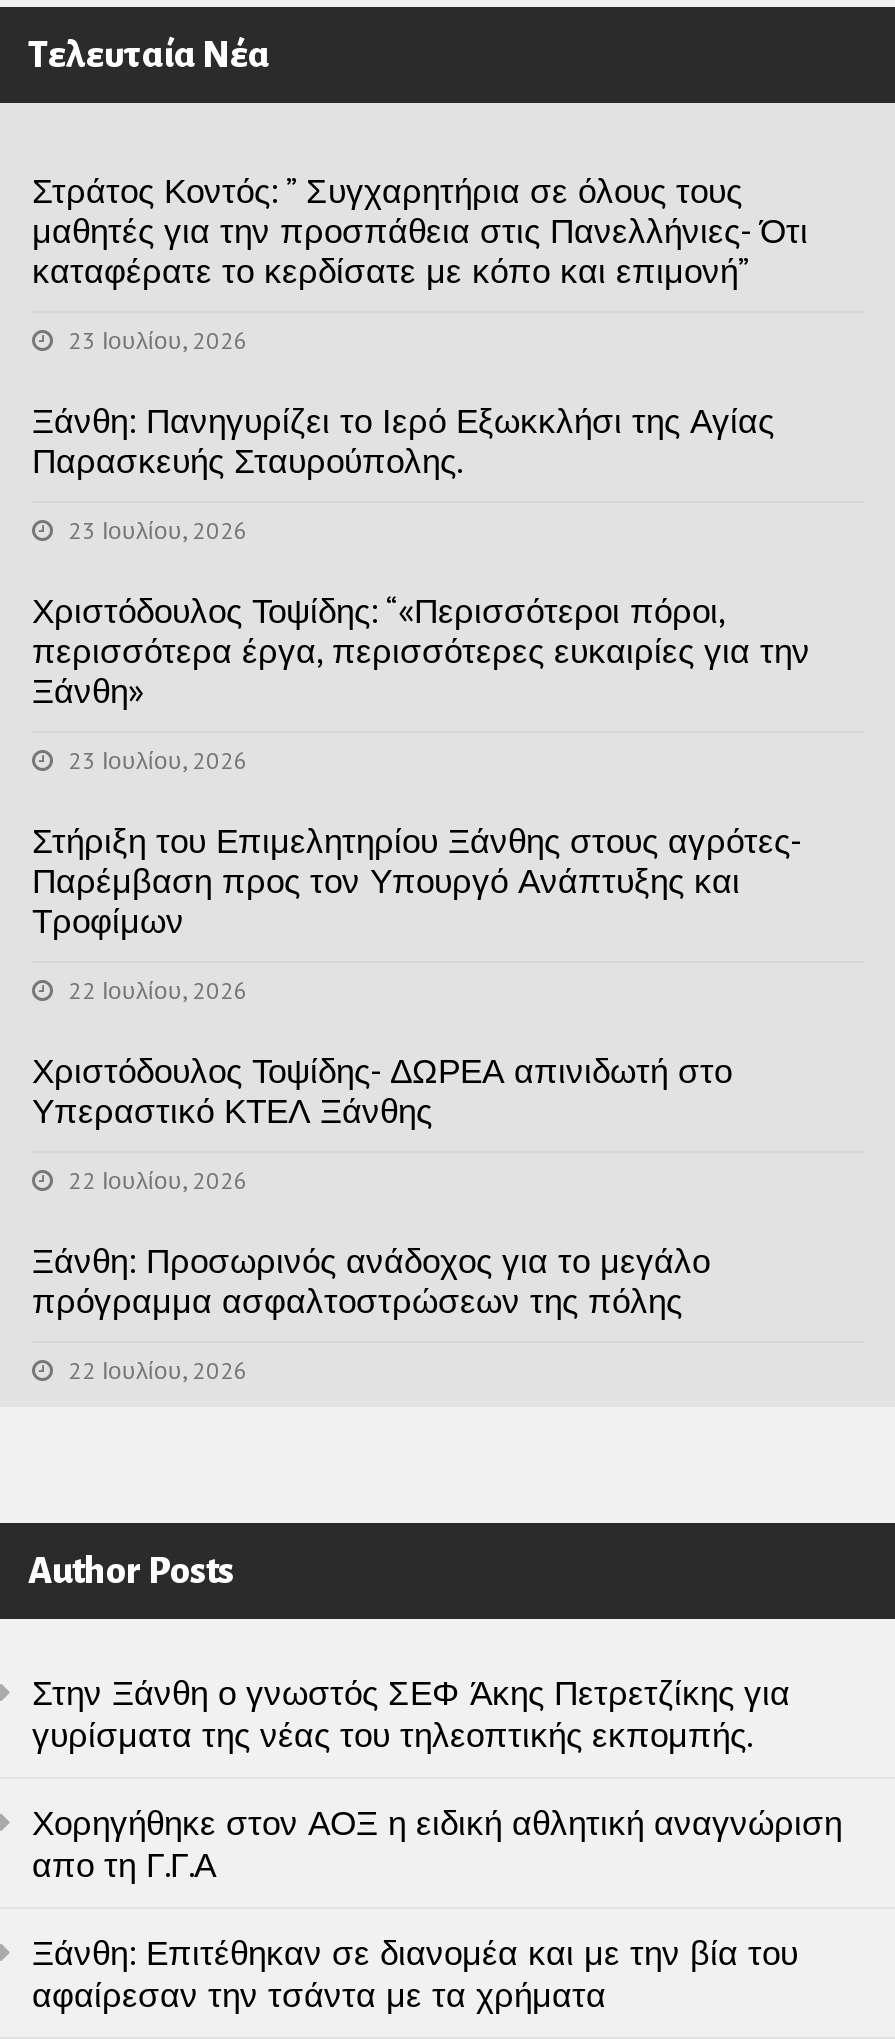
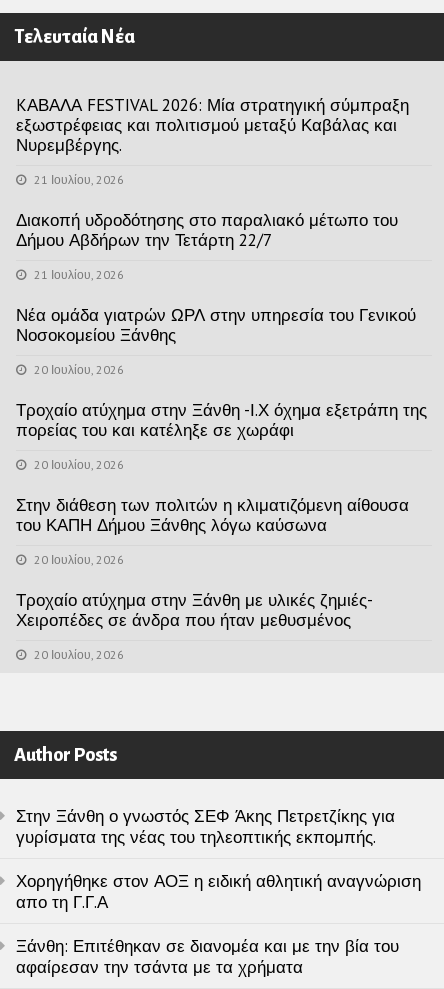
- Στράτος Κοντός: ” Συγχαρητήρια σε όλους τους
- μαθητές για την προσπάθεια στις Πανελλήνιες- Ότι
- καταφέρατε το κερδίσατε με κόπο και επιμονή”
+ KΑΒΑΛΑ FESTIVAL 2026: Μία στρατηγική σύμπραξη
+ εξωστρέφειας και πολιτισμού μεταξύ Καβάλας και
+ Νυρεμβέργης.

- 23 Ιουλίου, 2026
+ 21 Ιουλίου, 2026

- Ξάνθη: Πανηγυρίζει το Ιερό Εξωκκλήσι της Αγίας
- Παρασκευής Σταυρούπολης.
+ Διακοπή υδροδότησης στο παραλιακό μέτωπο του
+ Δήμου Αβδήρων την Τετάρτη 22/7

- 23 Ιουλίου, 2026
+ 21 Ιουλίου, 2026

- Χριστόδουλος Τοψίδης: “«Περισσότεροι πόροι,
- περισσότερα έργα, περισσότερες ευκαιρίες για την
- Ξάνθη»
+ Νέα ομάδα γιατρών ΩΡΛ στην υπηρεσία του Γενικού
+ Νοσοκομείου Ξάνθης

- 23 Ιουλίου, 2026
+ 20 Ιουλίου, 2026

- Στήριξη του Επιμελητηρίου Ξάνθης στους αγρότες-
- Παρέμβαση προς τον Υπουργό Ανάπτυξης και
- Τροφίμων
+ Τροχαίο ατύχημα στην Ξάνθη -Ι.Χ όχημα εξετράπη της
+ πορείας του και κατέληξε σε χωράφι

- 22 Ιουλίου, 2026
+ 20 Ιουλίου, 2026

- Χριστόδουλος Τοψίδης- ΔΩΡΕΑ απινιδωτή στο
- Υπεραστικό ΚΤΕΛ Ξάνθης
+ Στην διάθεση των πολιτών η κλιματιζόμενη αίθουσα
+ του ΚΑΠΗ Δήμου Ξάνθης λόγω καύσωνα

- 22 Ιουλίου, 2026
+ 20 Ιουλίου, 2026

- Ξάνθη: Προσωρινός ανάδοχος για το μεγάλο
- πρόγραμμα ασφαλτοστρώσεων της πόλης
+ Τροχαίο ατύχημα στην Ξάνθη με υλικές ζημιές-
+ Χειροπέδες σε άνδρα που ήταν μεθυσμένος

- 22 Ιουλίου, 2026
+ 20 Ιουλίου, 2026
